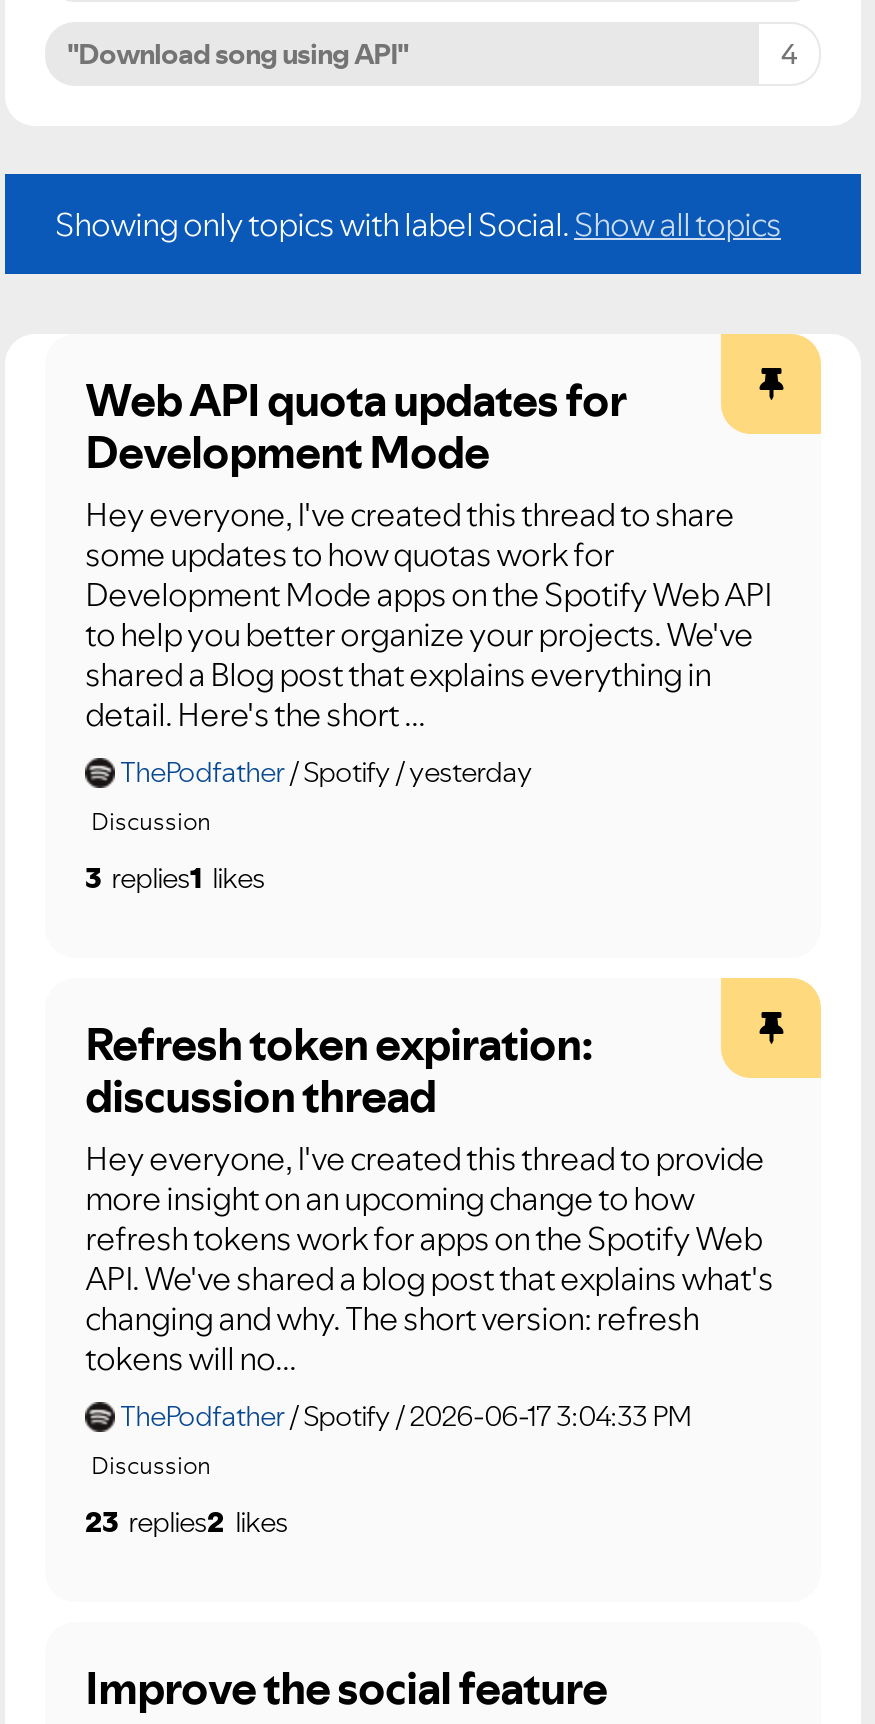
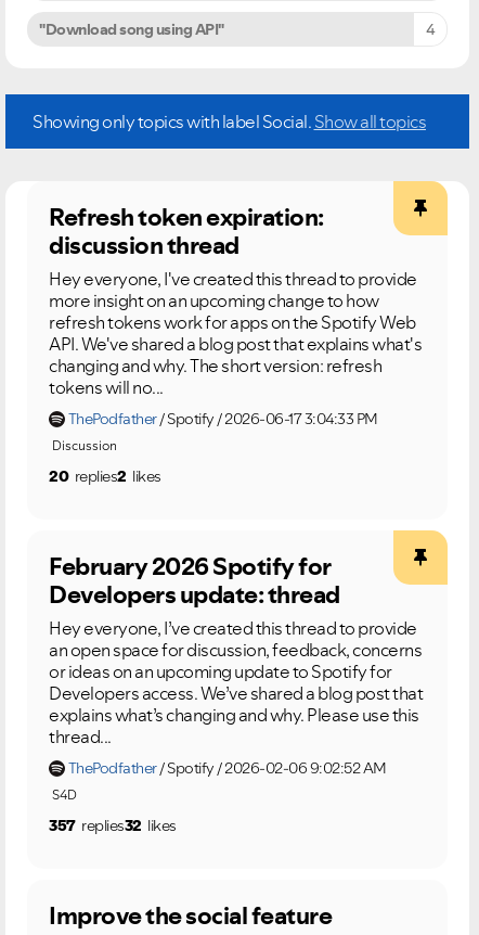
- Web API quota updates for
- Development Mode
- Hey everyone, I've created this thread to share
- some updates to how quotas work for
- Development Mode apps on the Spotify Web API
- to help you better organize your projects. We've
- shared a Blog post that explains everything in
- detail. Here's the short ...
- ThePodfather Spotify yesterday
- Discussion
- 3 replies1 likes

moved up: Refresh token expiration: | discussion thread | Hey everyone, I've created this thread to provide | ... | ThePodfather Spotify 2026-06-17 3:04:33 PM | Discussion

- 23 replies2 likes
+ 20 replies2 likes
+ February 2026 Spotify for
+ Developers update: thread
+ Hey everyone, I’ve created this thread to provide
+ an open space for discussion, feedback, concerns
+ or ideas on an upcoming update to Spotify for
+ Developers access. We’ve shared a blog post that
+ explains what’s changing and why. Please use this
+ thread...
+ ThePodfather Spotify 2026-02-06 9:02:52 AM
+ S4D
+ 357 replies32 likes
